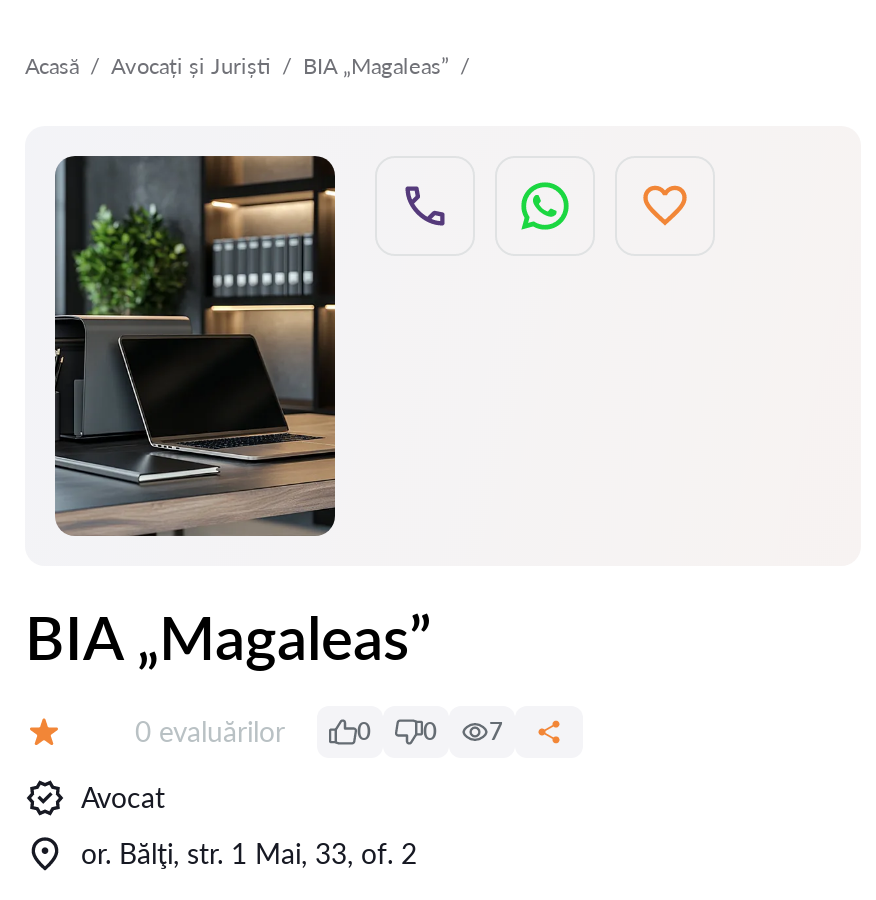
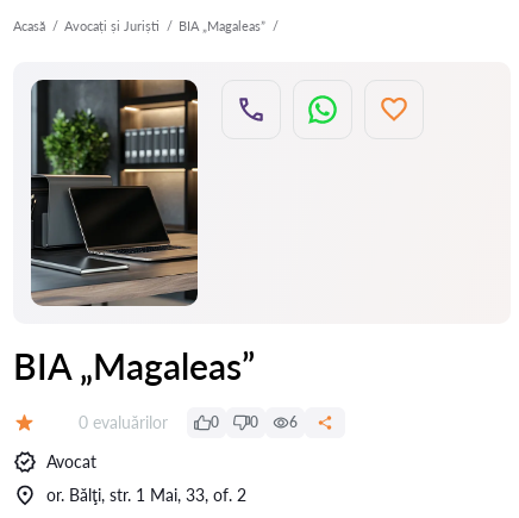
- 7
+ 6
